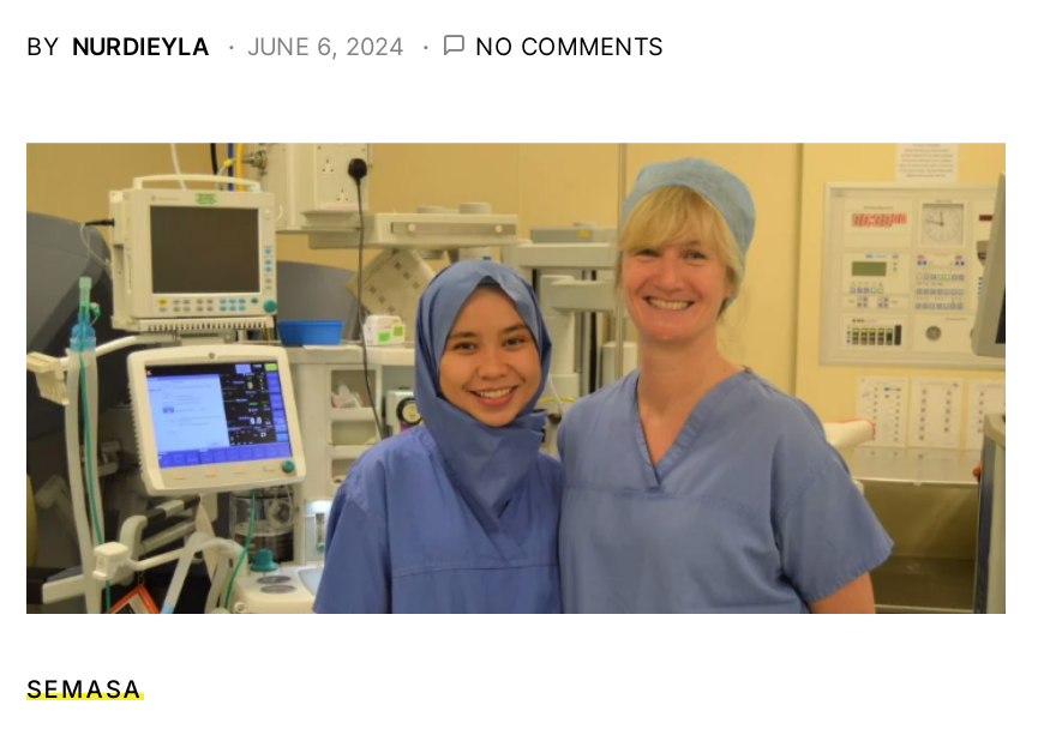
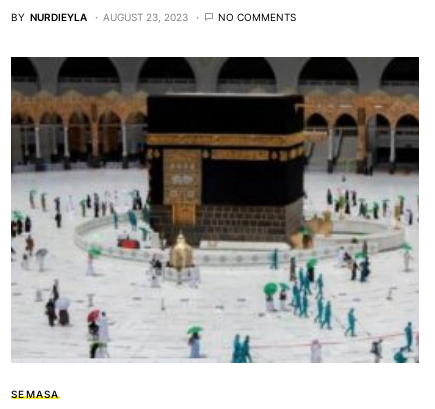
- BY NURDIEYLA JUNE 6, 2024
+ BY NURDIEYLA AUGUST 23, 2023

- [image]
+ [image]
